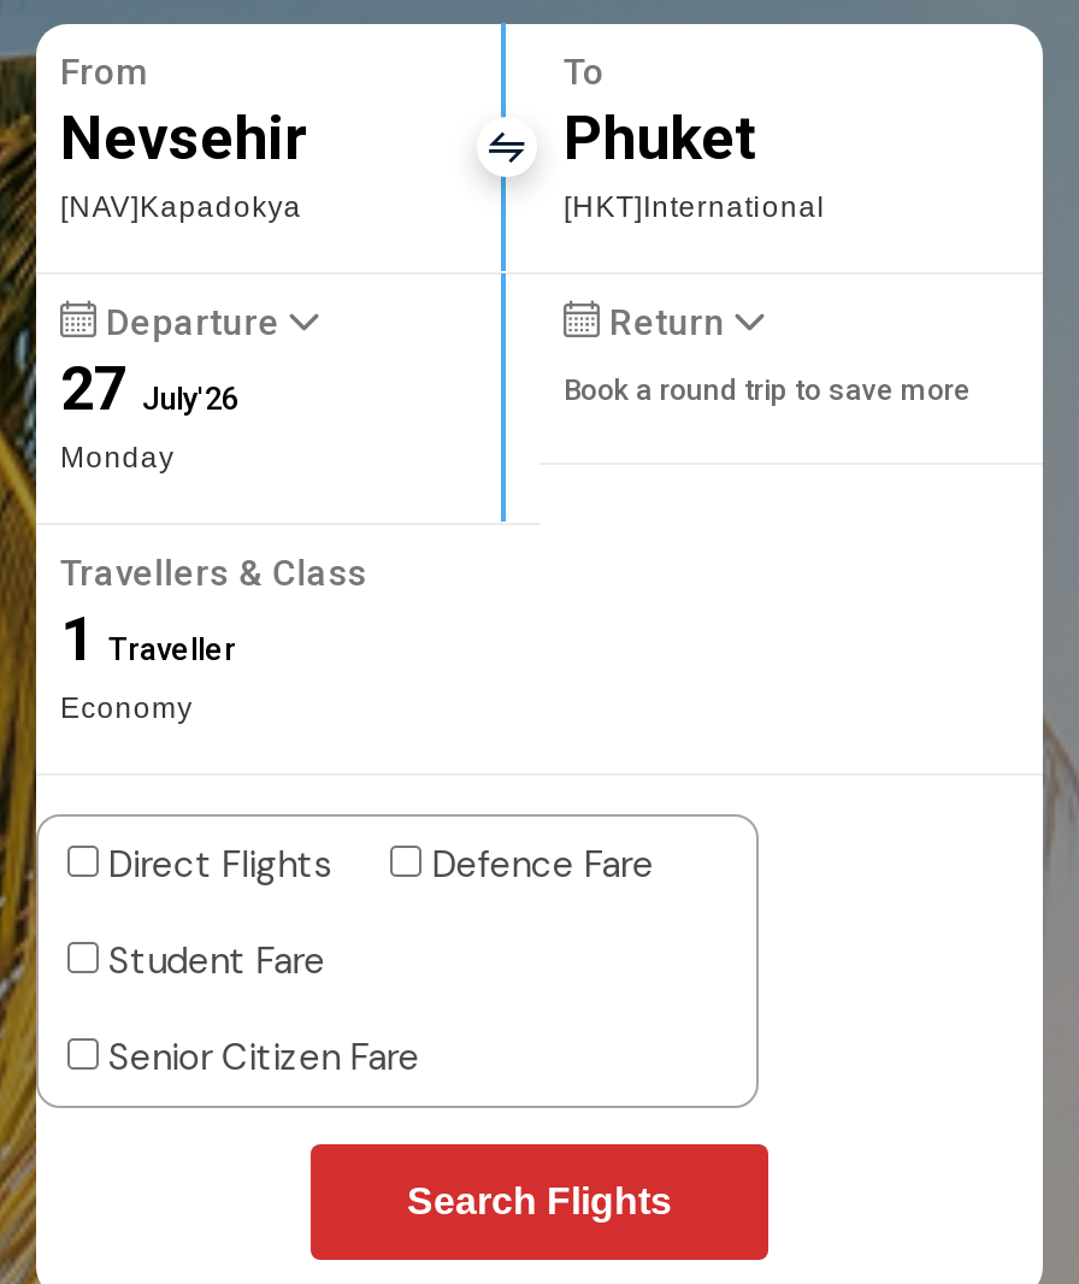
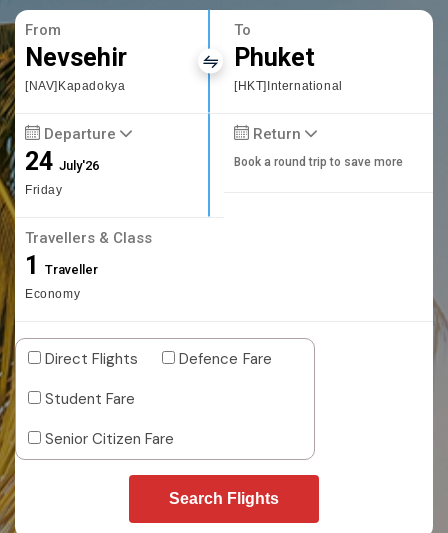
- 27 July'26
- Monday
+ 24 July'26
+ Friday
